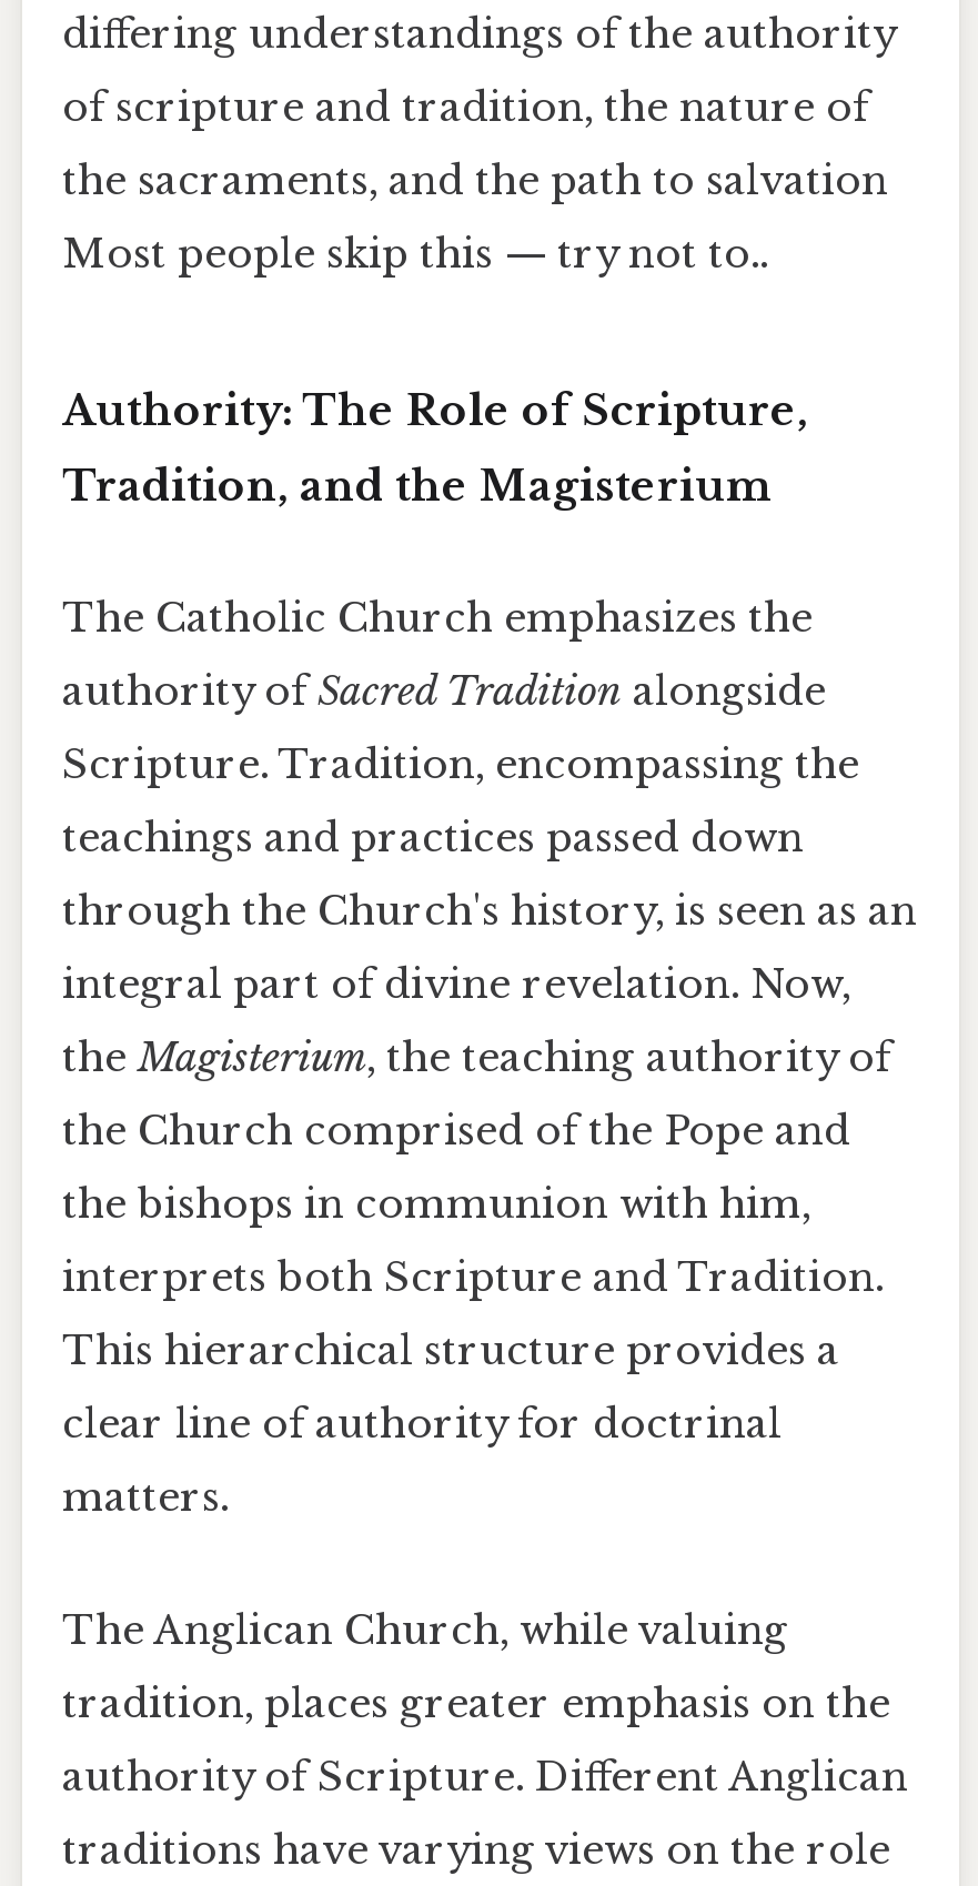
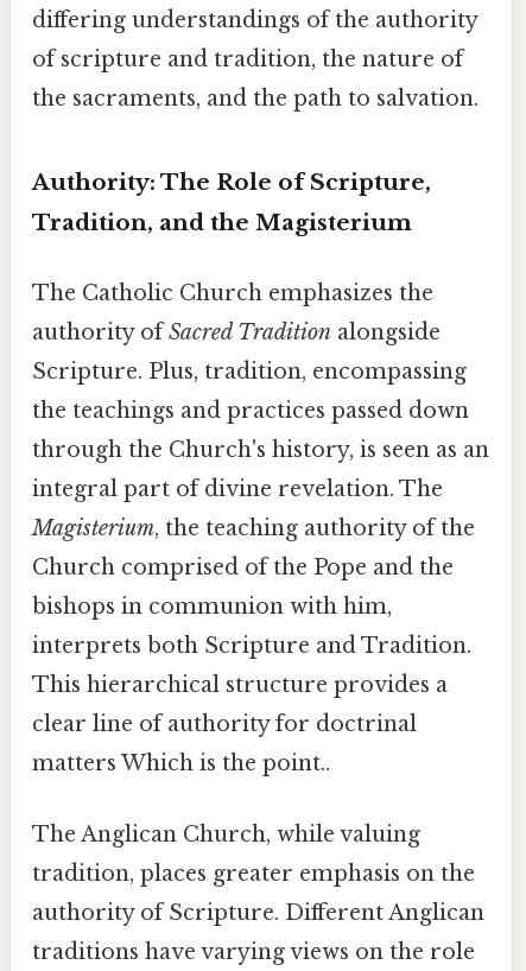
- the sacraments, and the path to salvation
- Most people skip this — try not to..
+ the sacraments, and the path to salvation.

- Scripture. Tradition, encompassing the
+ Scripture. Plus, tradition, encompassing

- teachings and practices passed down
+ the teachings and practices passed down

- integral part of divine revelation. Now,
+ integral part of divine revelation. The

- the Magisterium, the teaching authority of
+ Magisterium, the teaching authority of the

- the Church comprised of the Pope and
+ Church comprised of the Pope and the

- the bishops in communion with him,
+ bishops in communion with him,

- matters.
+ matters Which is the point..
